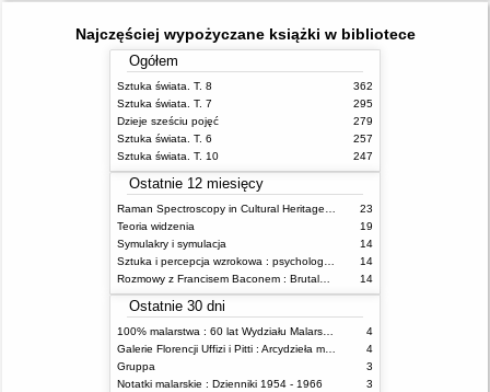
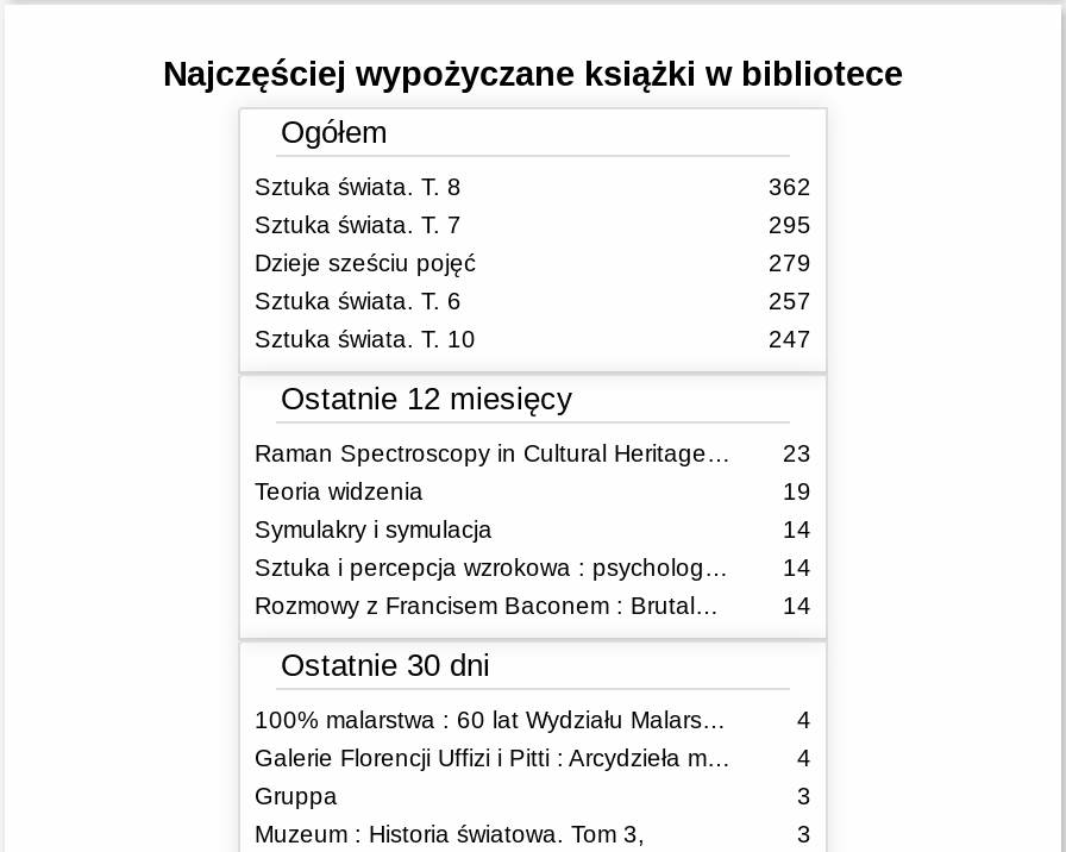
- Notatki malarskie : Dzienniki 1954 - 1966
+ Muzeum : Historia światowa. Tom 3,
